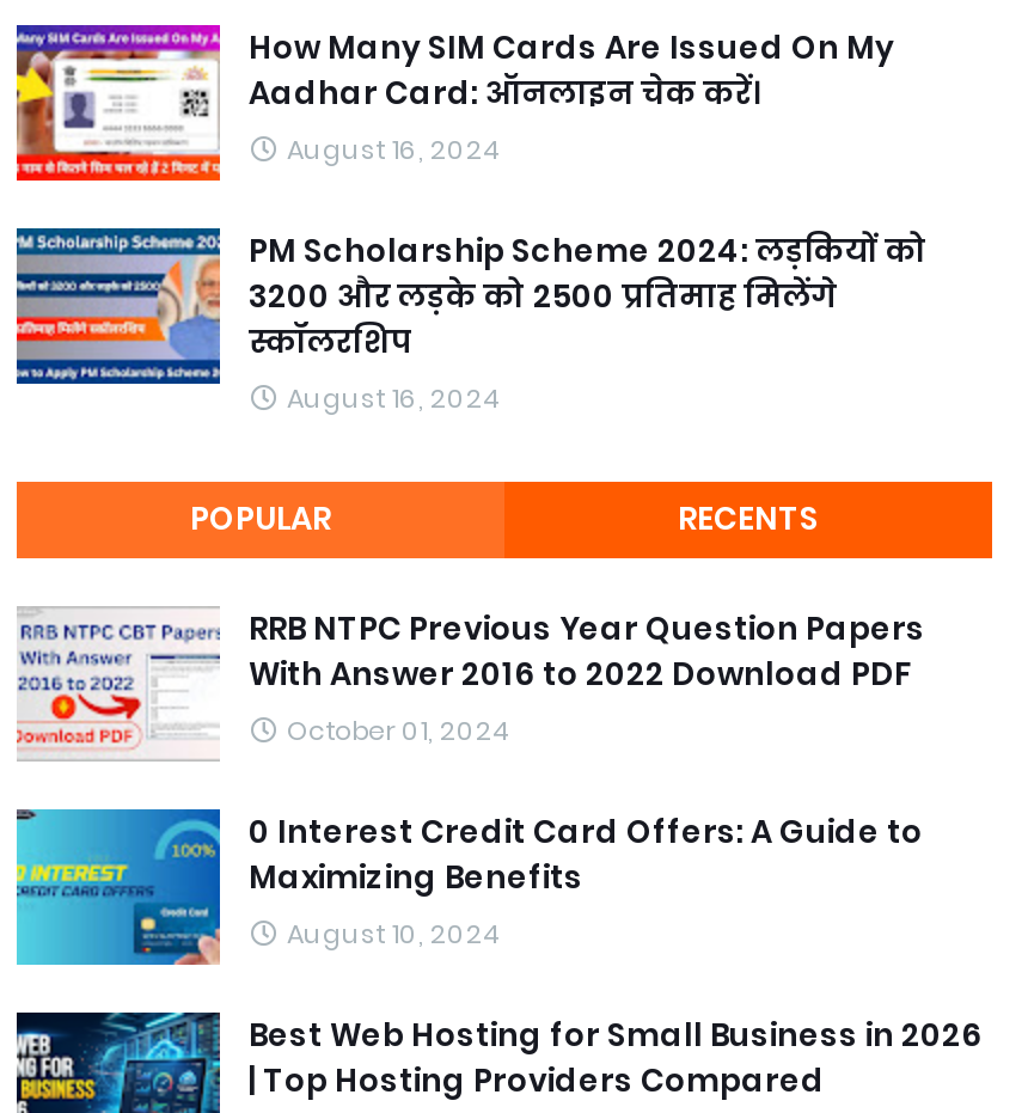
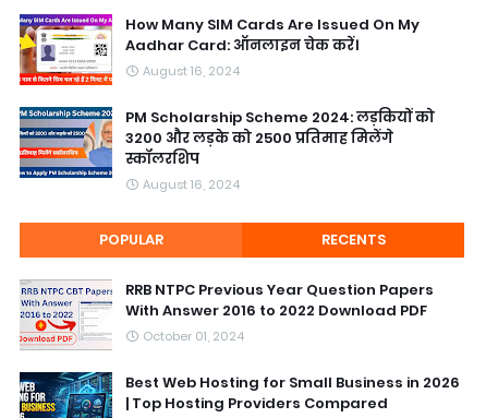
- [image]
- 0 Interest Credit Card Offers: A Guide to
- Maximizing Benefits
- August 10, 2024
